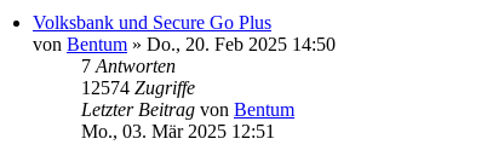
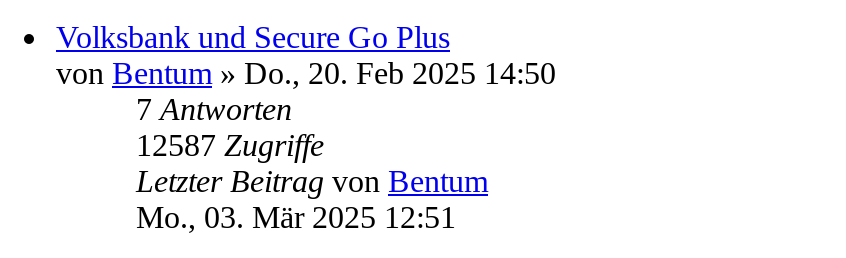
- 12574 Zugriffe
+ 12587 Zugriffe
